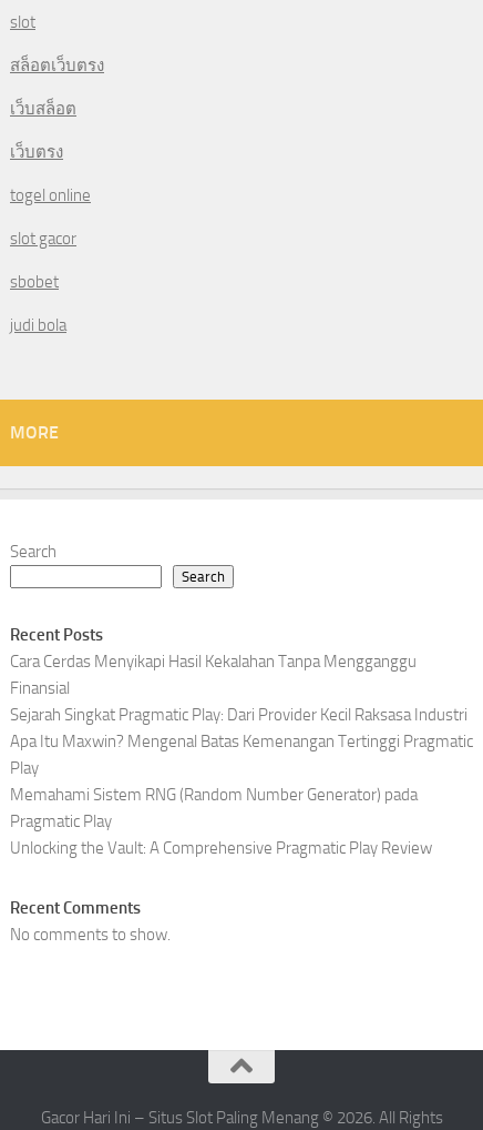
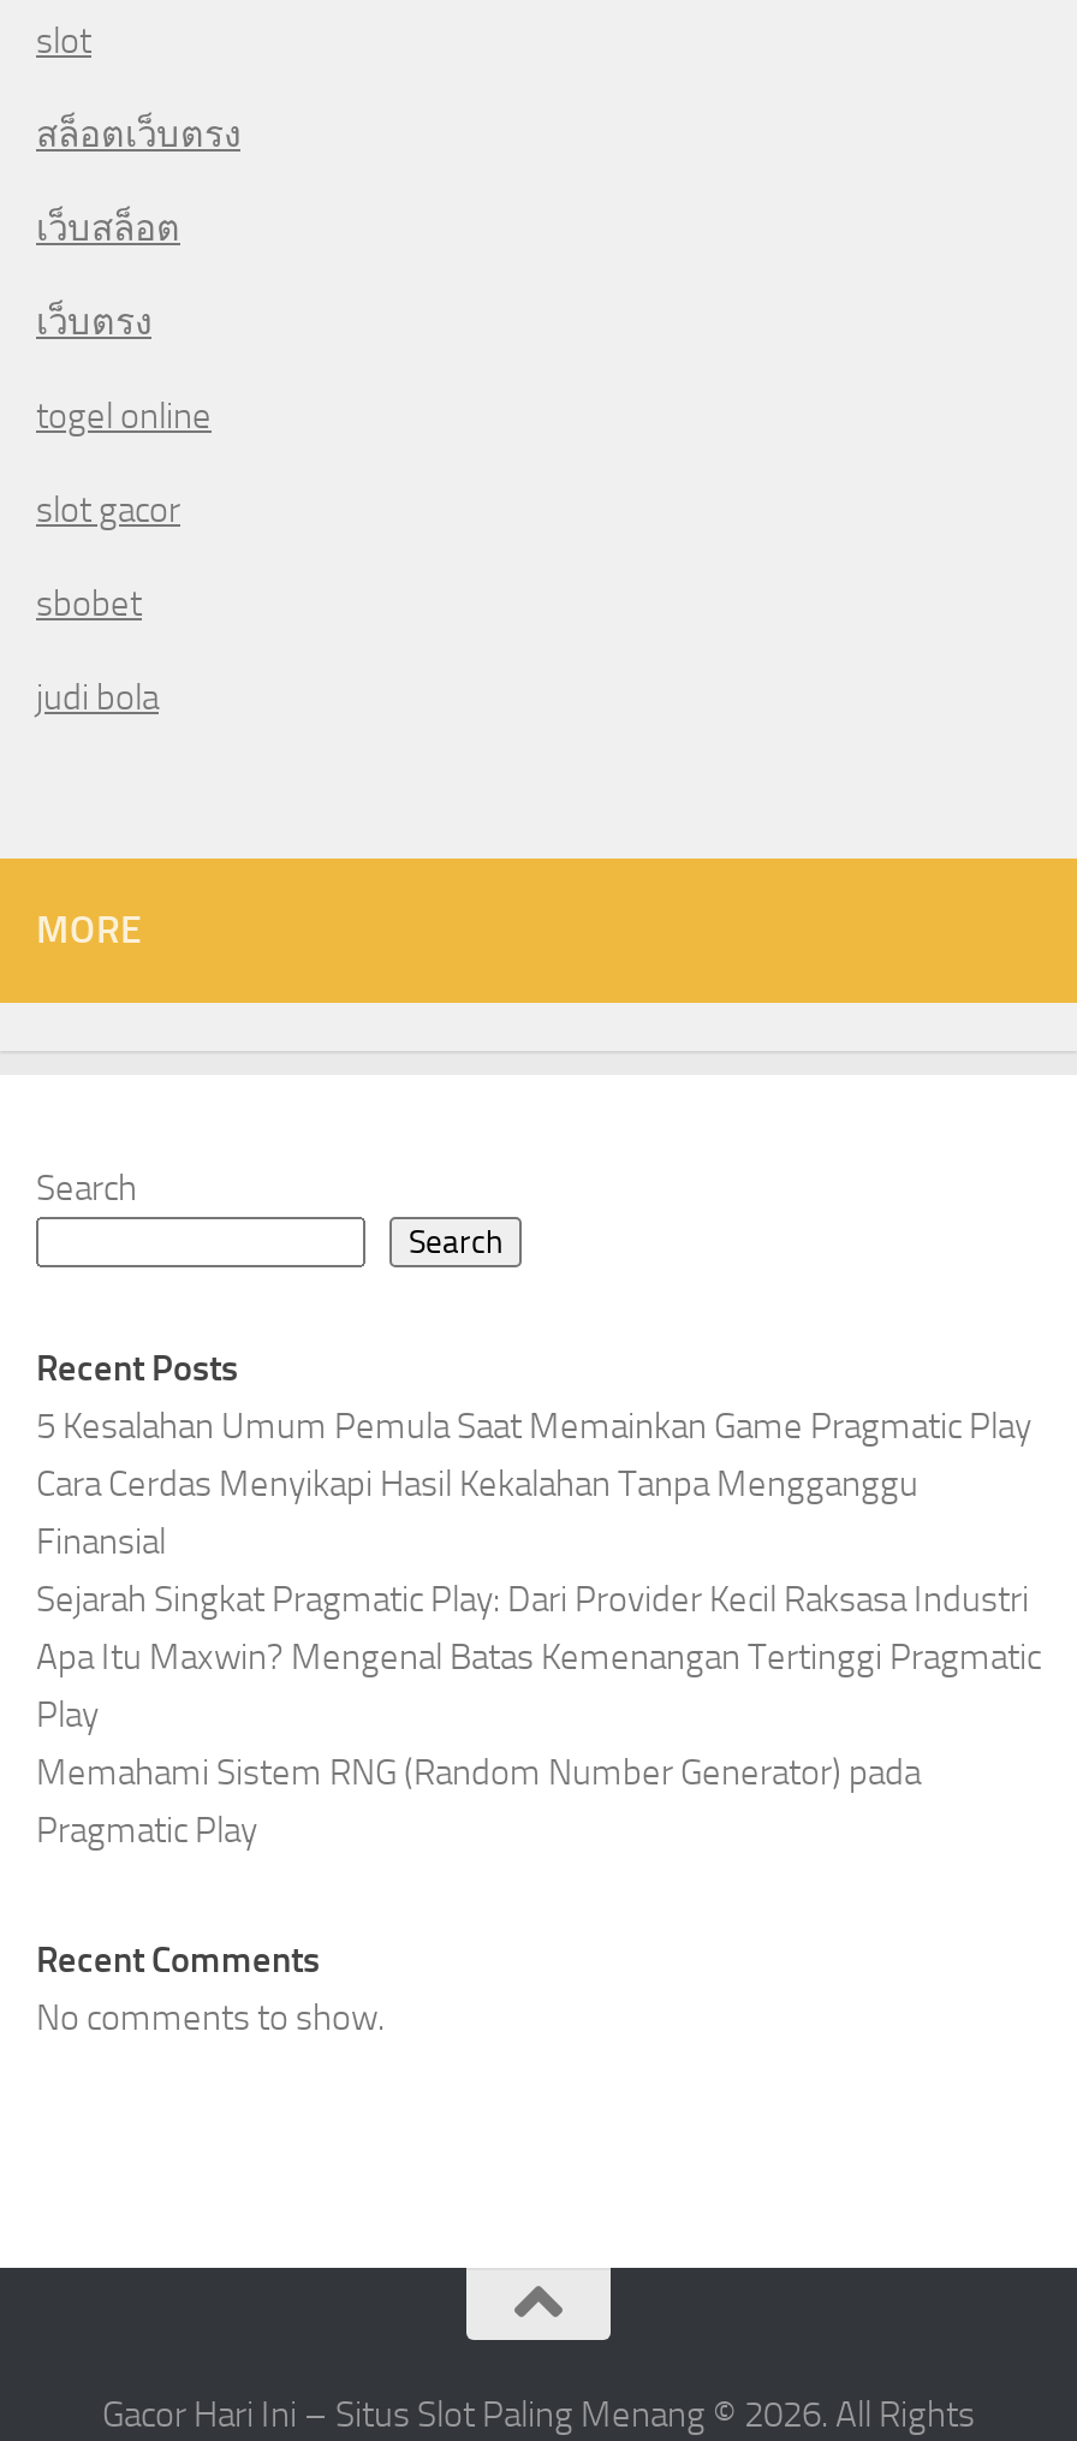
+ 5 Kesalahan Umum Pemula Saat Memainkan Game Pragmatic Play

moved down: Cara Cerdas Menyikapi Hasil Kekalahan Tanpa Mengganggu | Finansial | Sejarah Singkat Pragmatic Play: Dari Provider Kecil Raksasa Industri | Apa Itu Maxwin? Mengenal Batas Kemenangan Tertinggi Pragmatic | Play | Memahami Sistem RNG (Random Number Generator) pada | Pragmatic Play

- Unlocking the Vault: A Comprehensive Pragmatic Play Review
